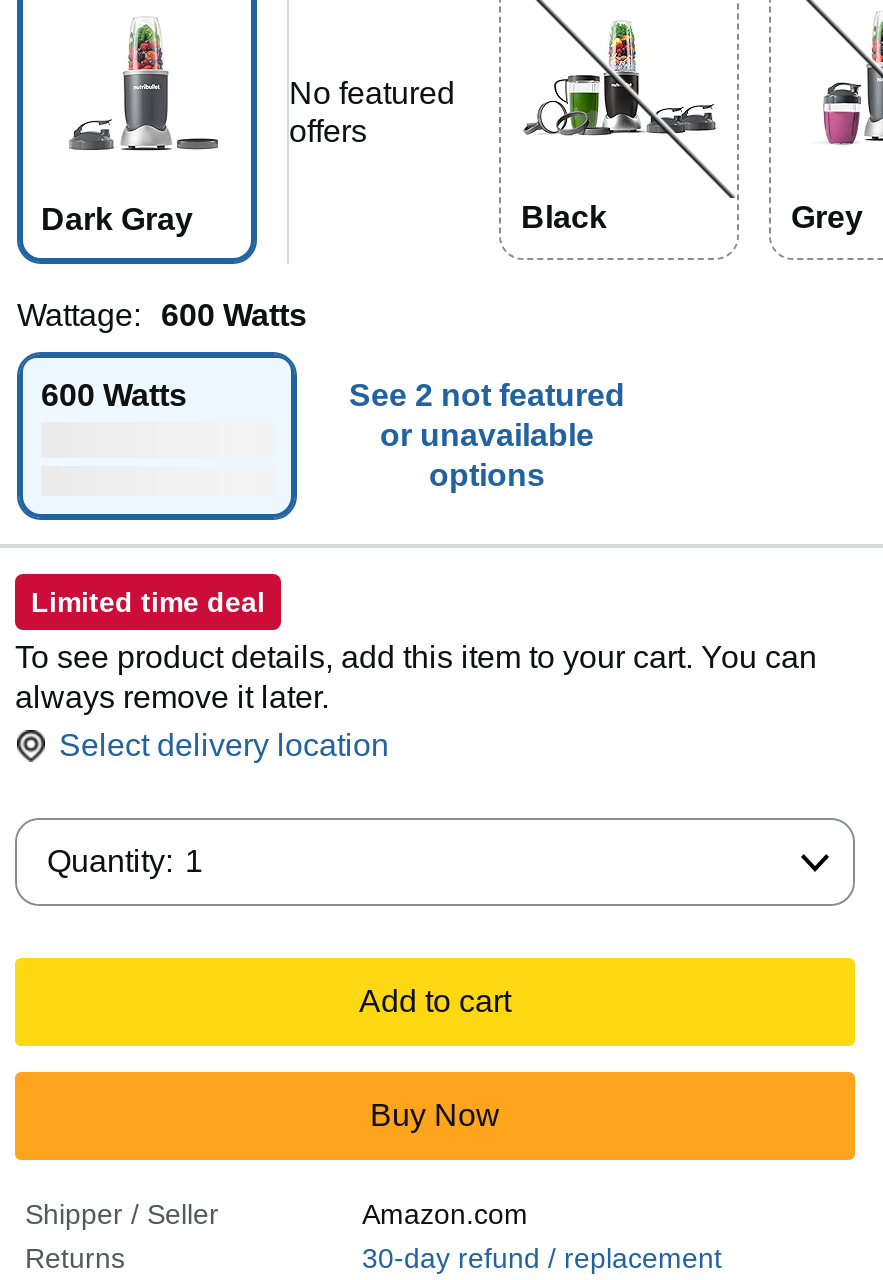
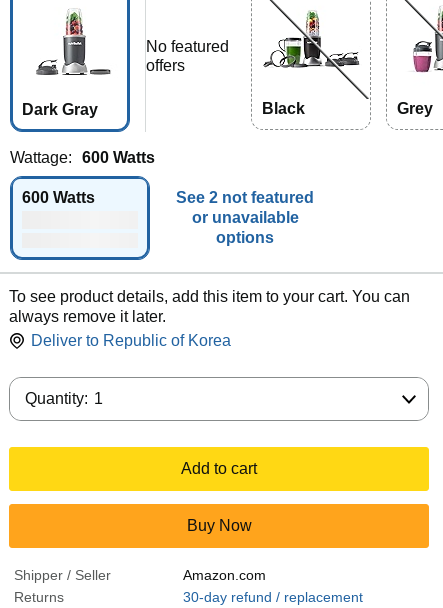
- Limited time deal

- Select delivery location
+ Deliver to Republic of Korea
